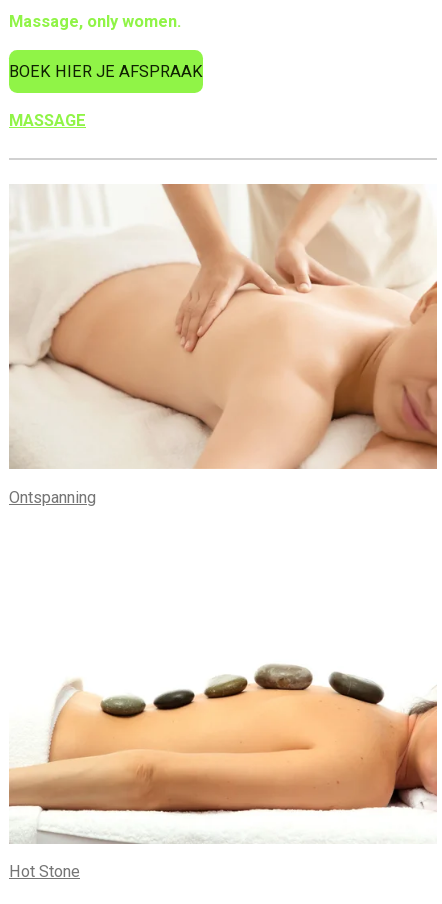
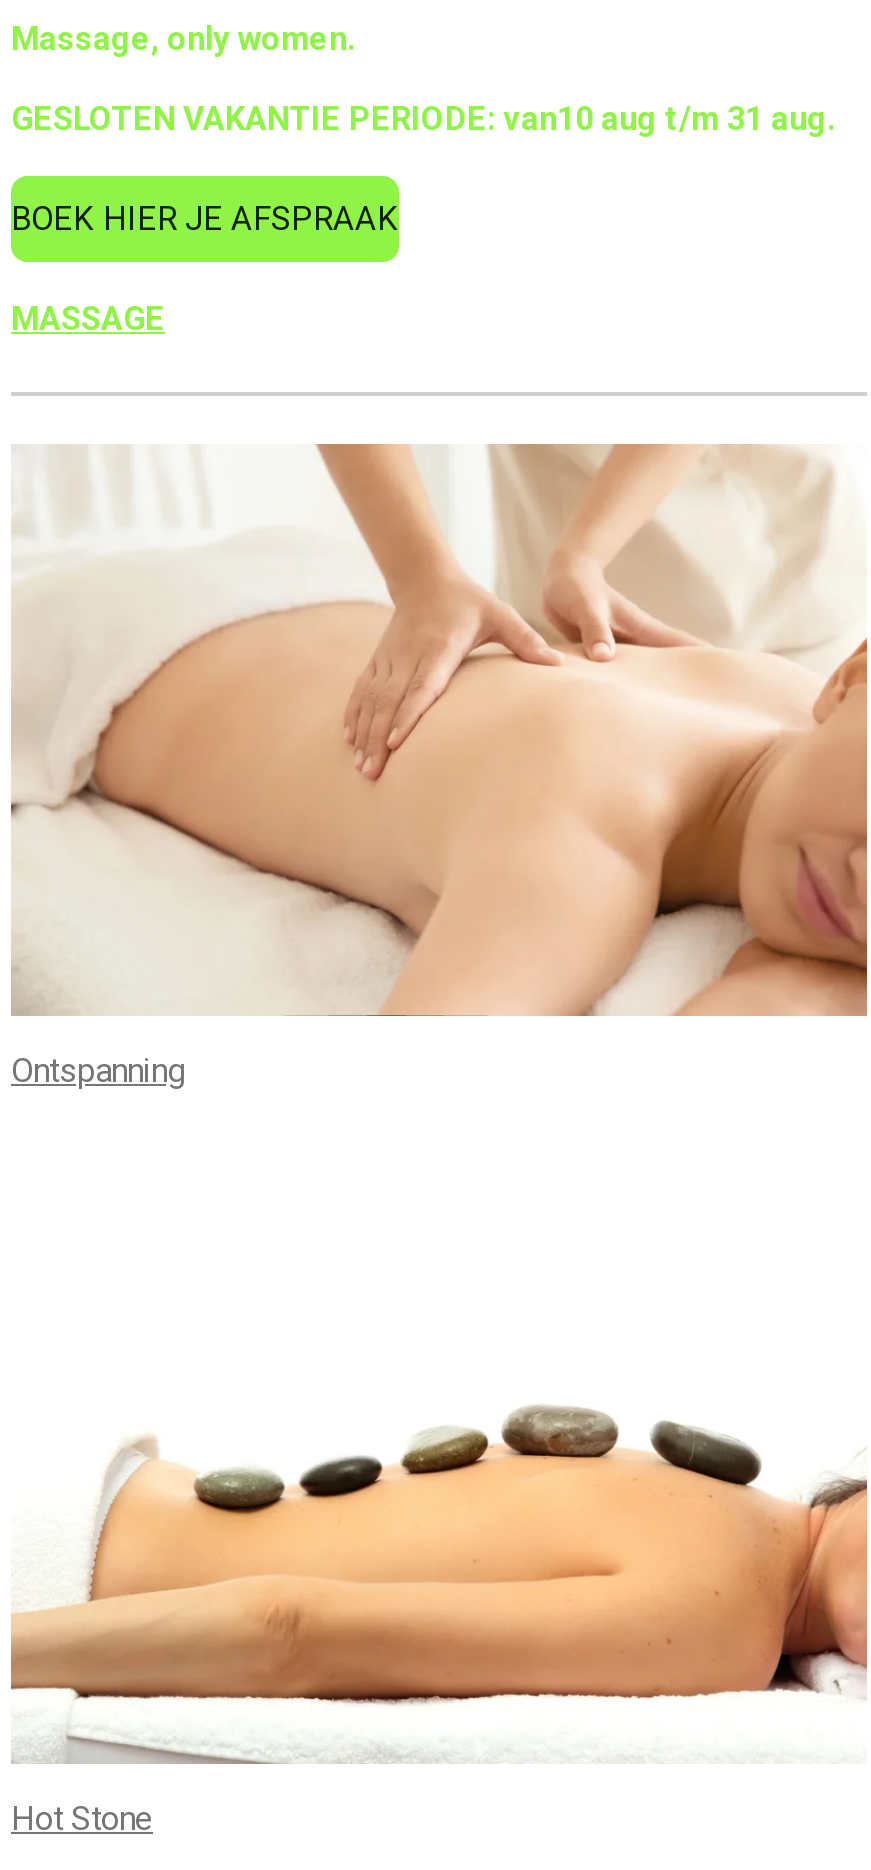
+ GESLOTEN VAKANTIE PERIODE: van10 aug t/m 31 aug.
